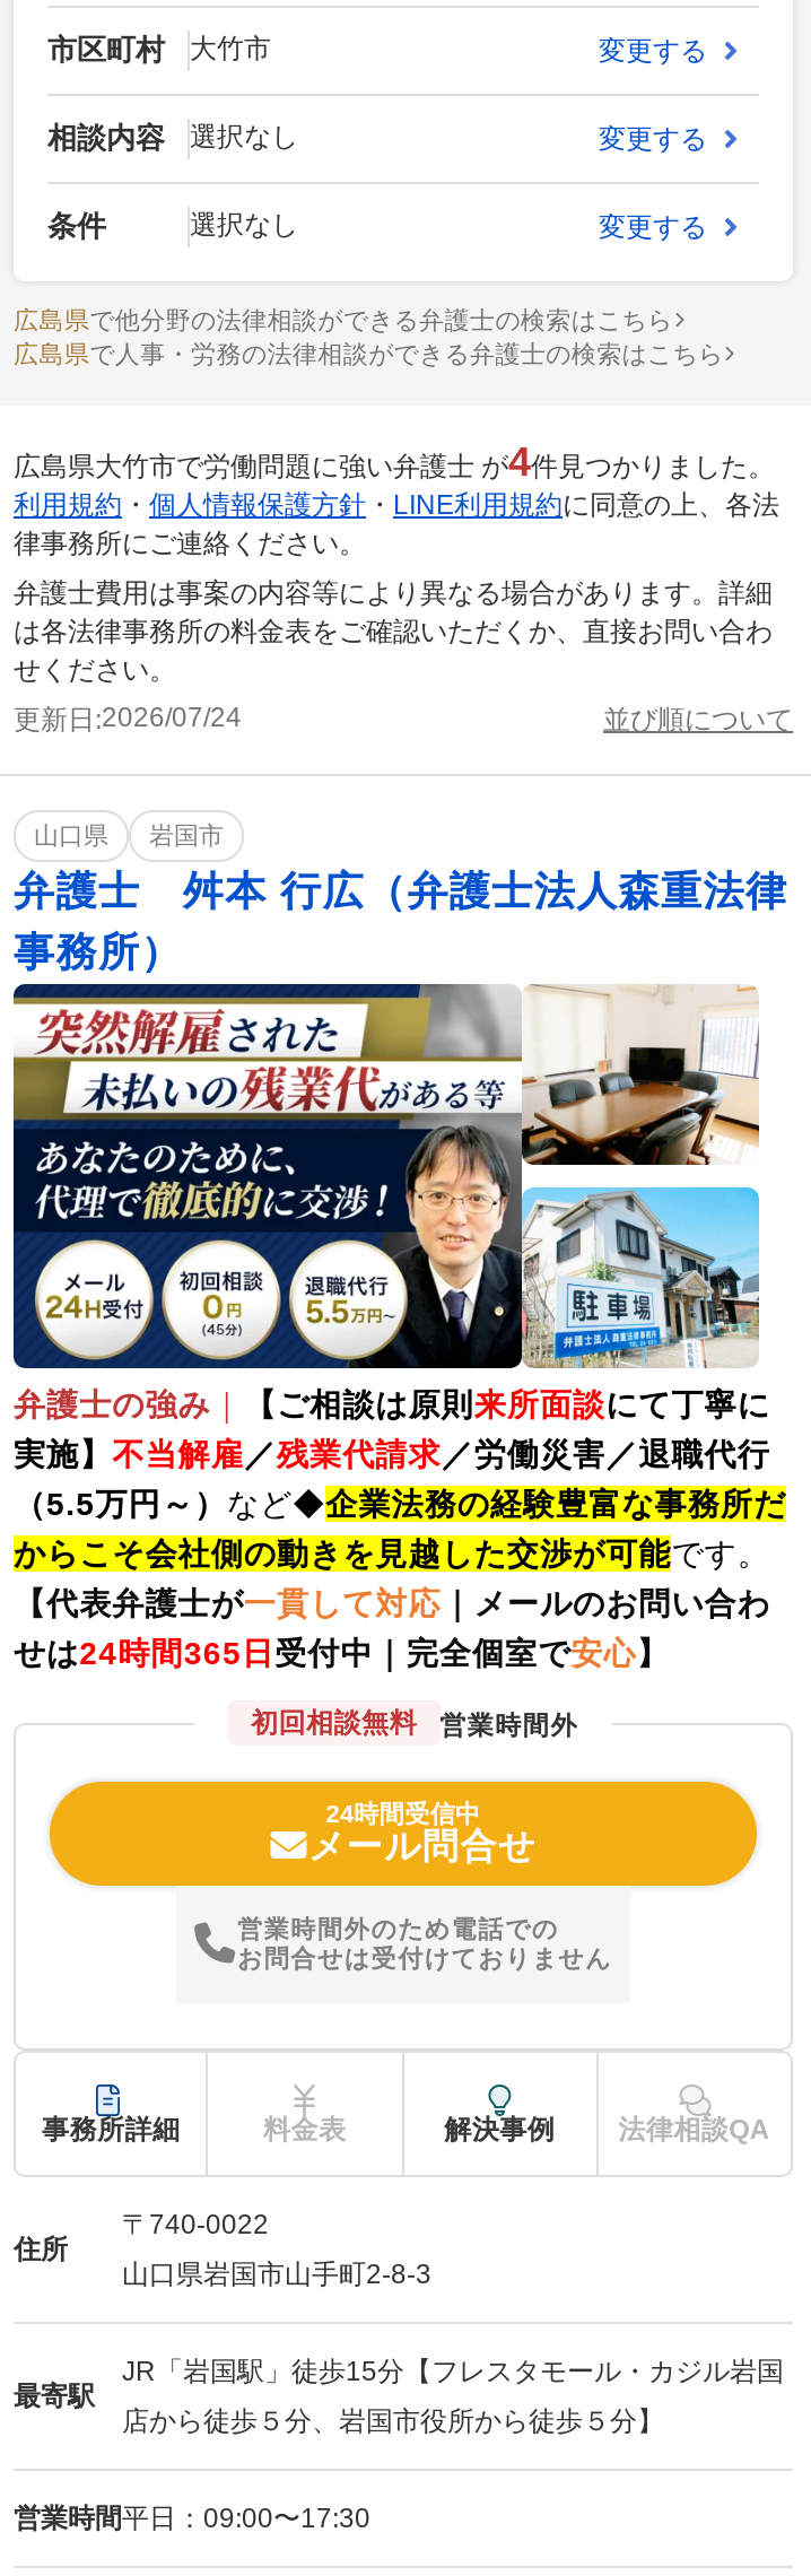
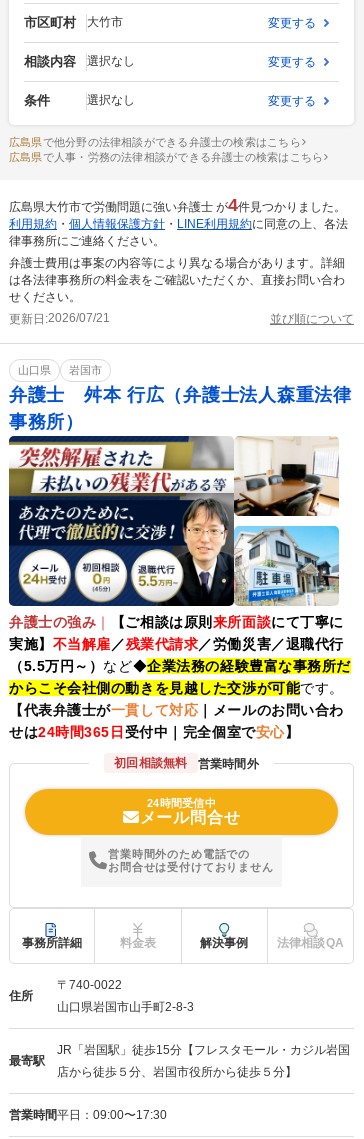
- 更新日: 2026/07/24
+ 更新日: 2026/07/21
